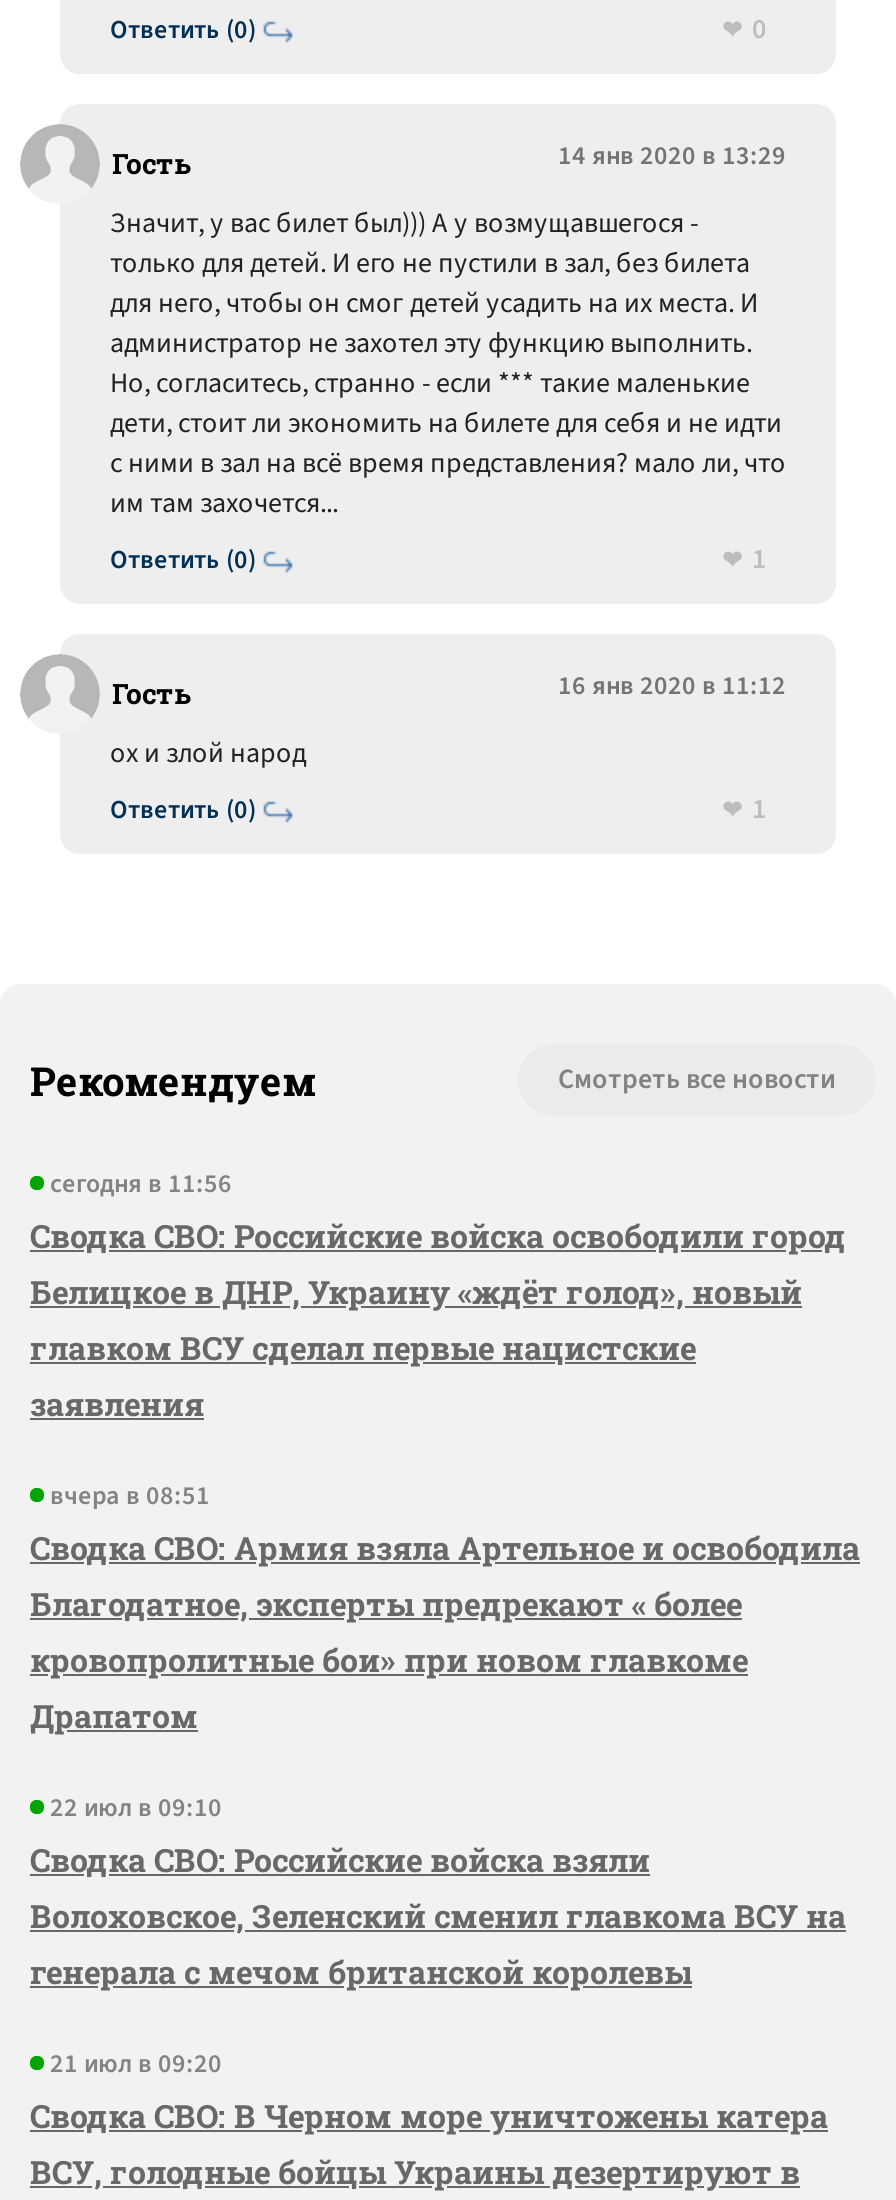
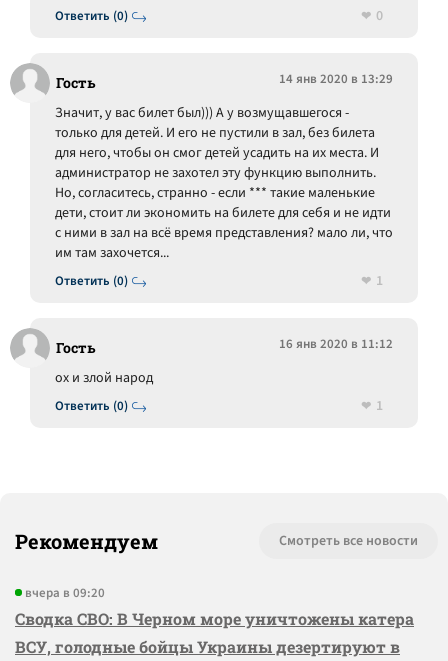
- сегодня в 11:56
- Сводка СВО: Российские войска освободили город
- Белицкое в ДНР, Украину «ждёт голод», новый
- главком ВСУ сделал первые нацистские
- заявления
- вчера в 08:51
- Сводка СВО: Армия взяла Артельное и освободила
- Благодатное, эксперты предрекают « более
- кровопролитные бои» при новом главкоме
- Драпатом
- 22 июл в 09:10
- Сводка СВО: Российские войска взяли
- Волоховское, Зеленский сменил главкома ВСУ на
- генерала с мечом британской королевы
- 21 июл в 09:20
+ вчера в 09:20
